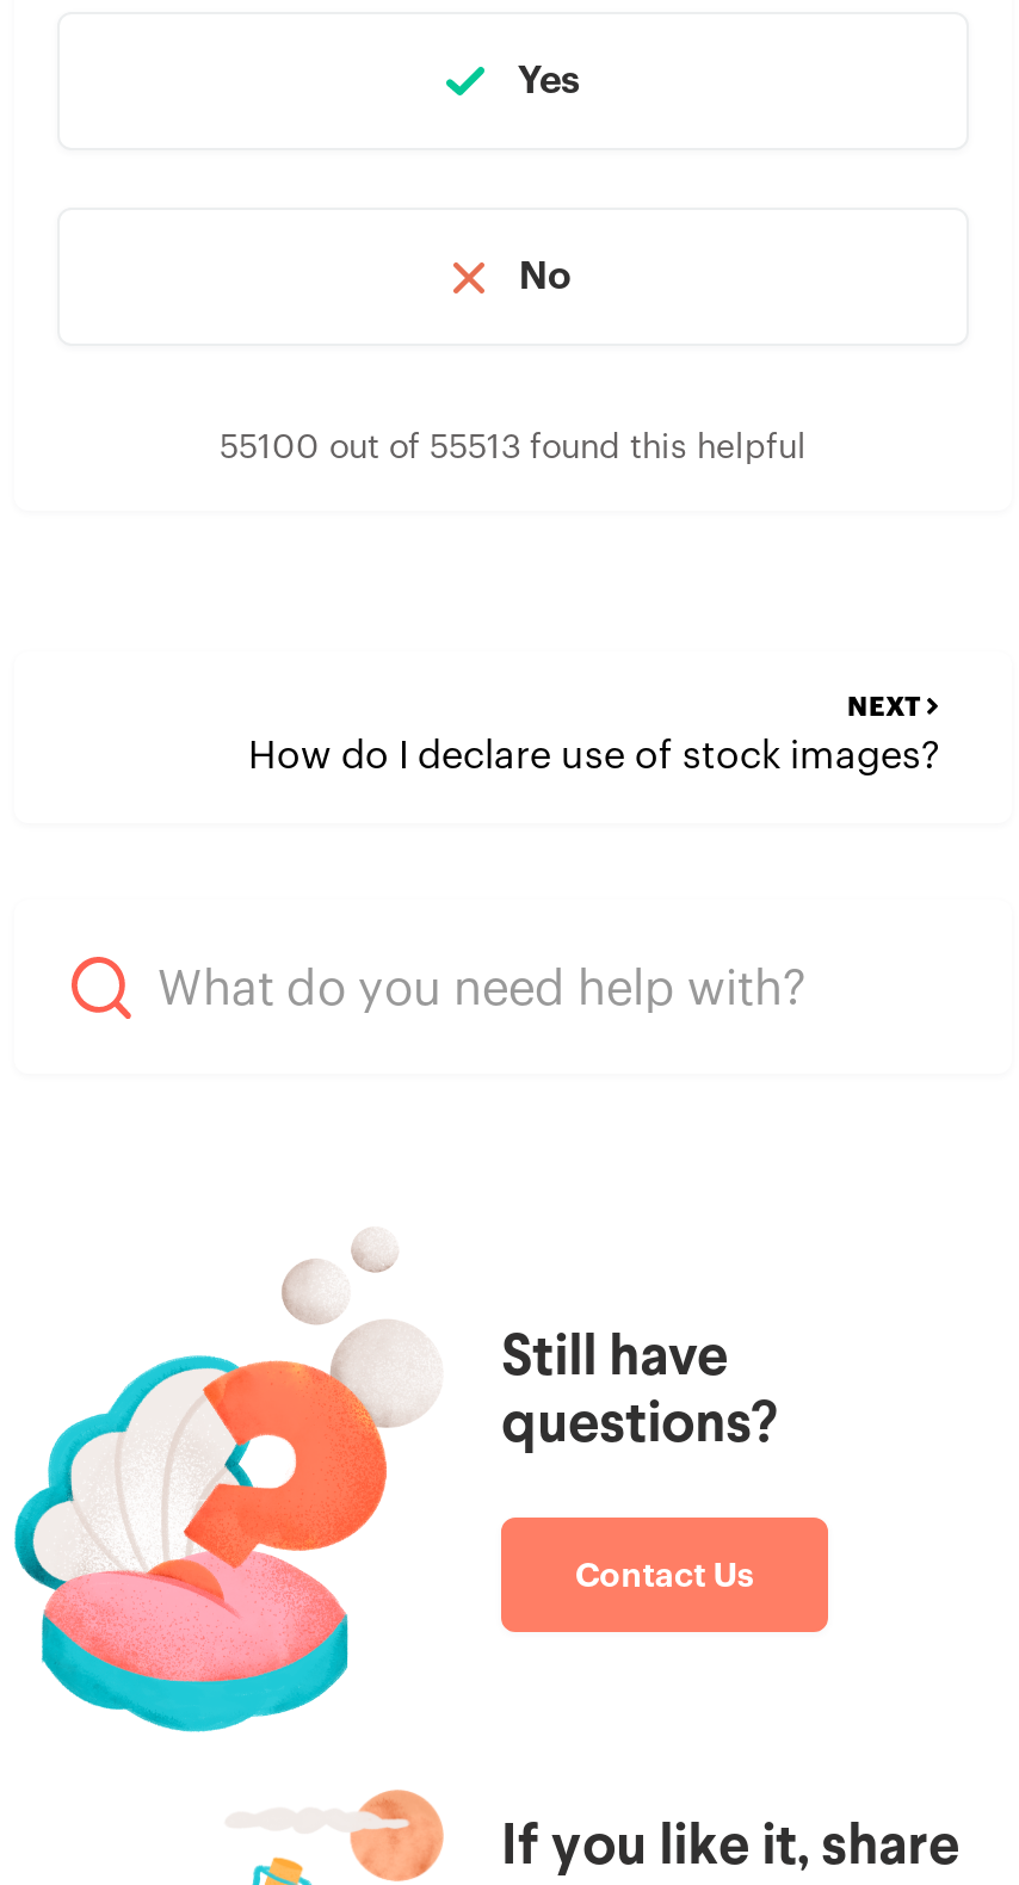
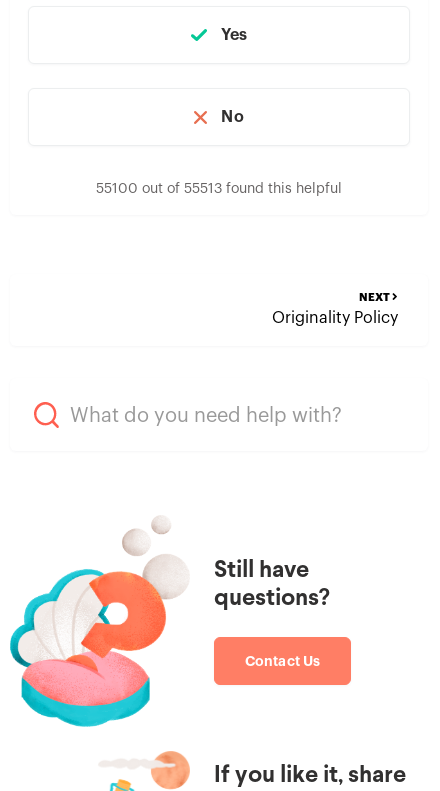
- How do I declare use of stock images?
+ Originality Policy
